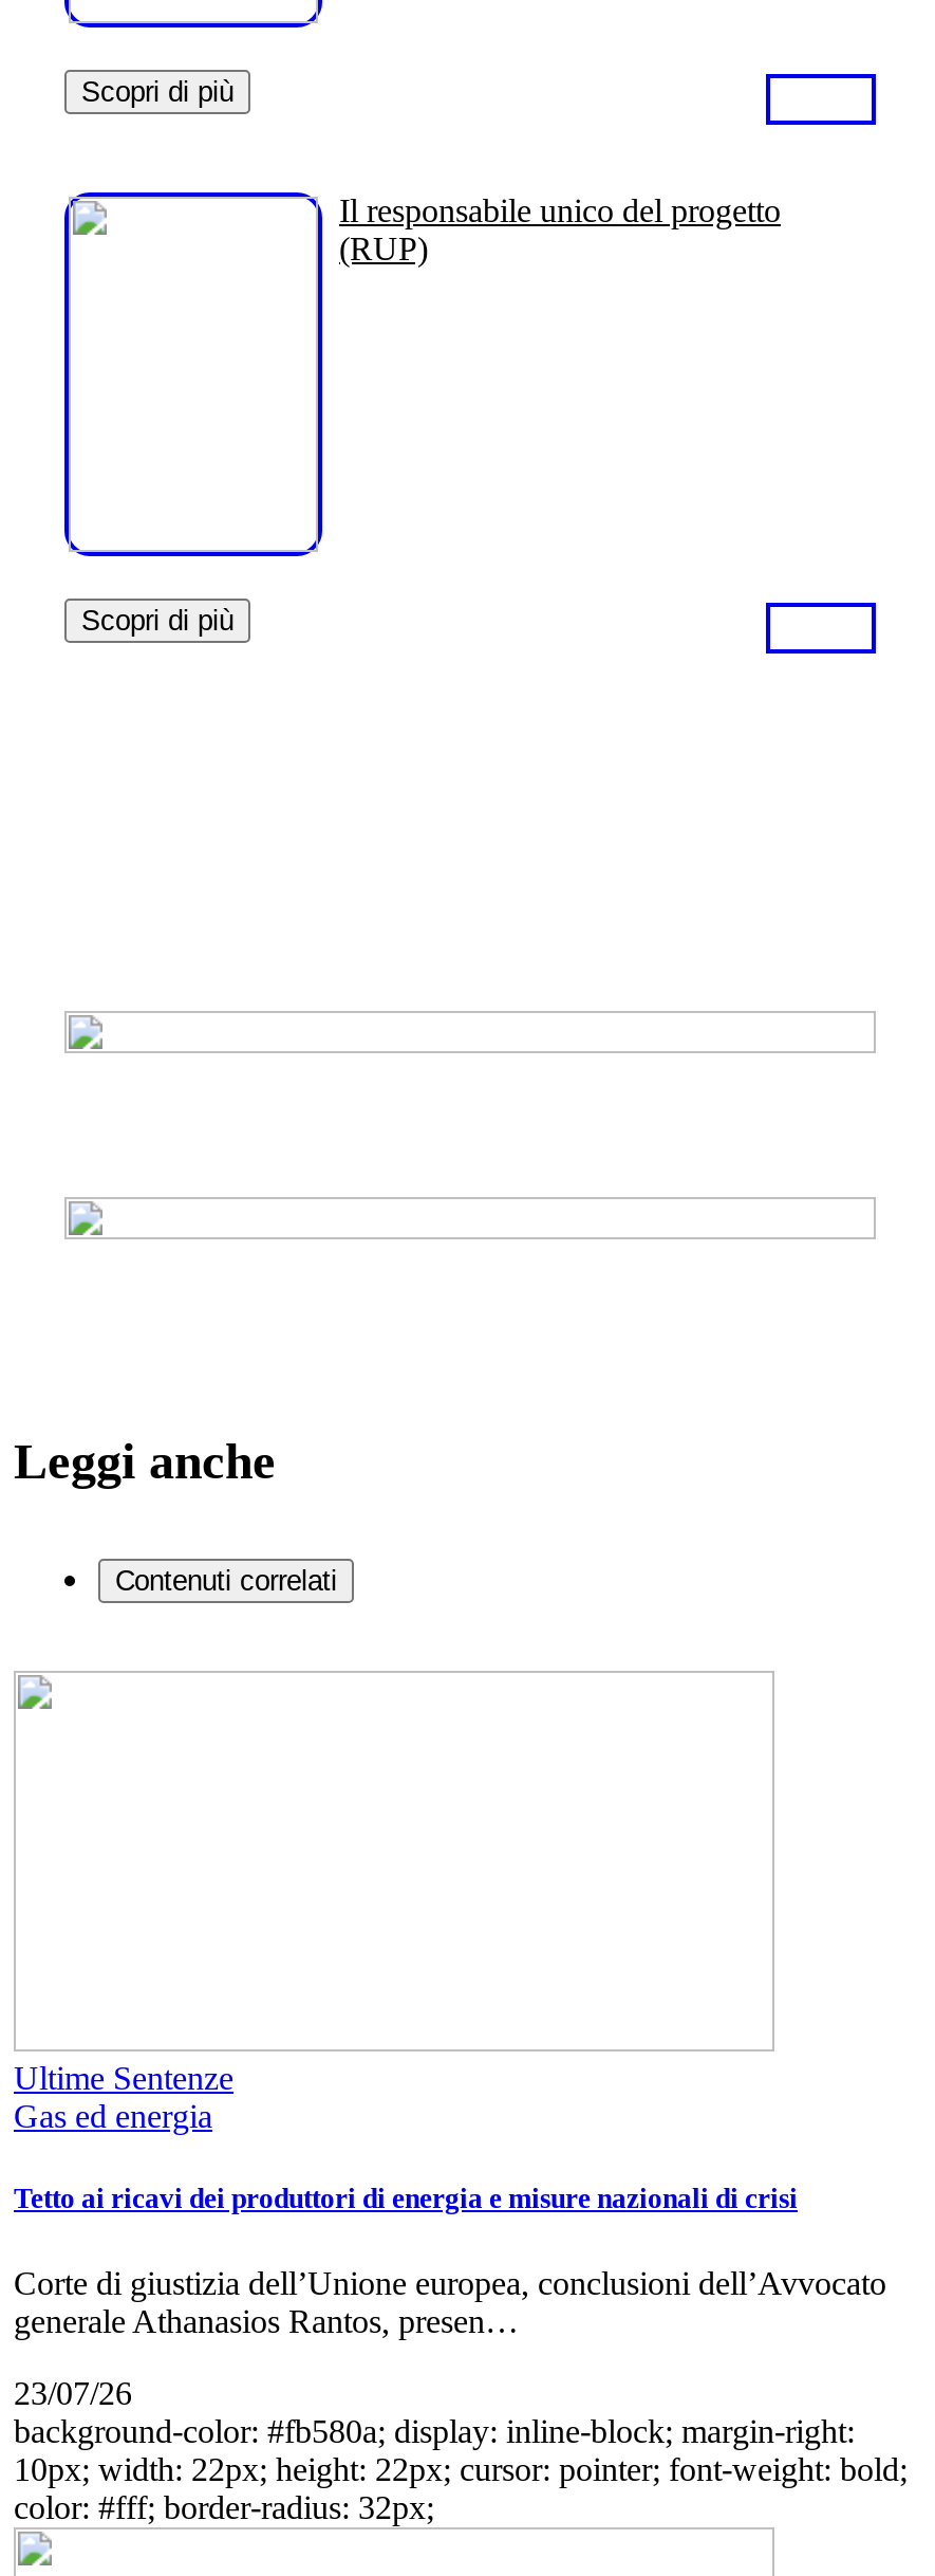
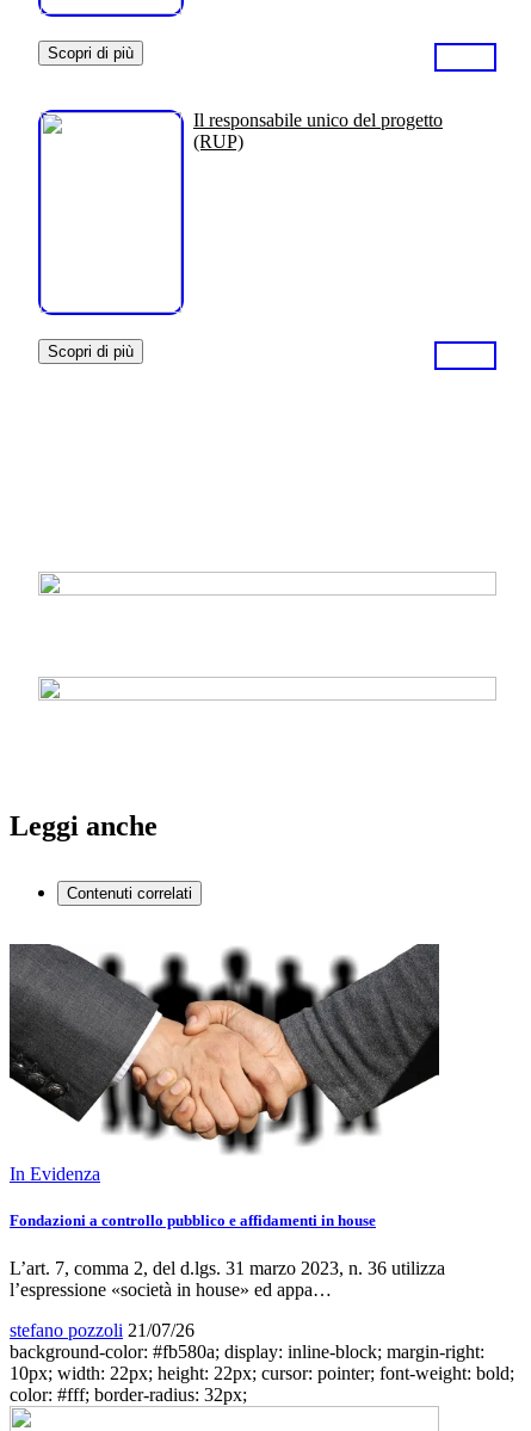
+ [image]

- Ultime Sentenze
- Gas ed energia
+ In Evidenza

- Tetto ai ricavi dei produttori di energia e misure nazionali di crisi
+ Fondazioni a controllo pubblico e affidamenti in house

- Corte di giustizia dell’Unione europea, conclusioni dell’Avvocato
- generale Athanasios Rantos, presen…
+ L’art. 7, comma 2, del d.lgs. 31 marzo 2023, n. 36 utilizza
+ l’espressione «società in house» ed appa…

- 23/07/26
+ stefano pozzoli 21/07/26
